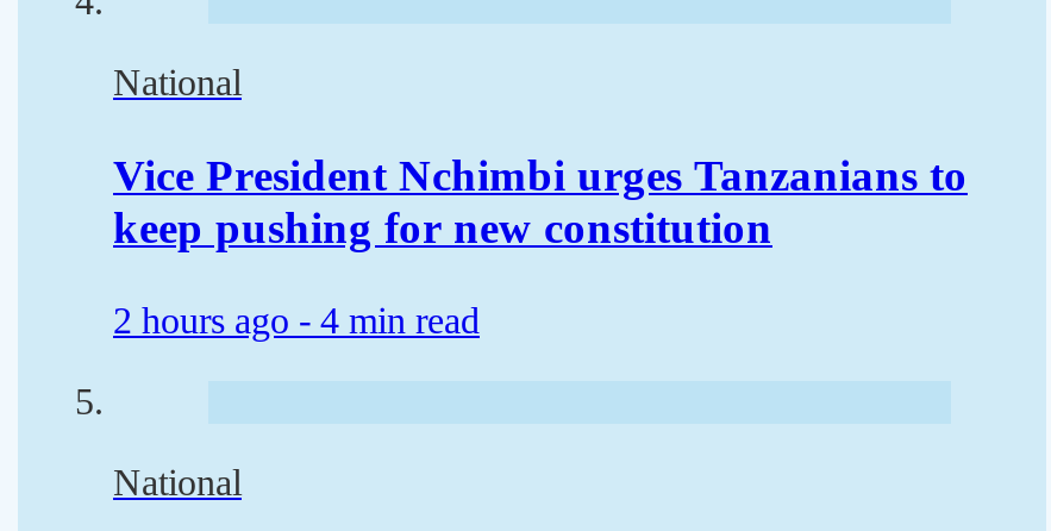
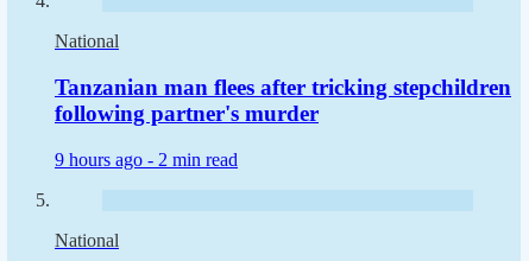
- Vice President Nchimbi urges Tanzanians to
- keep pushing for new constitution
+ Tanzanian man flees after tricking stepchildren
+ following partner's murder

- 2 hours ago - 4 min read
+ 9 hours ago - 2 min read
